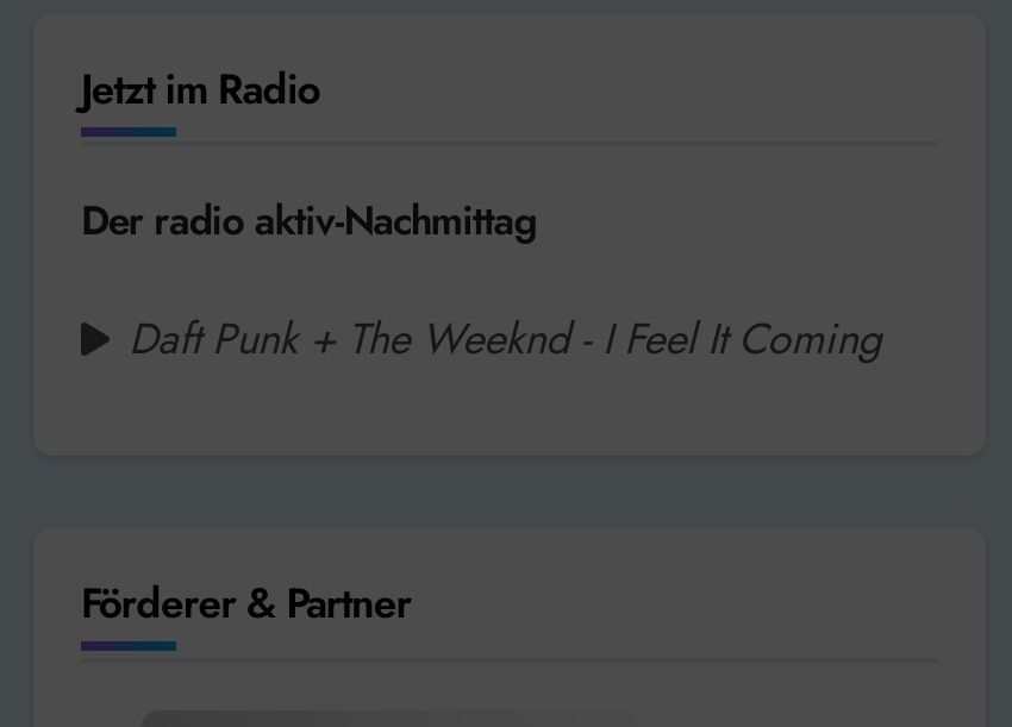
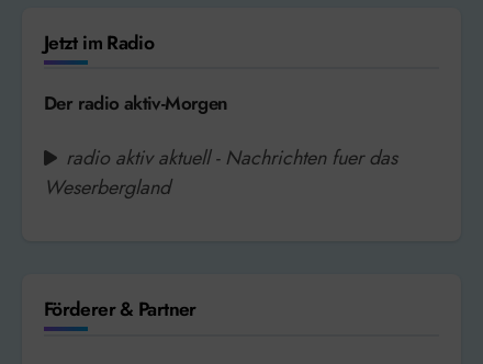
- Der radio aktiv-Nachmittag
+ Der radio aktiv-Morgen

- Daft Punk + The Weeknd - I Feel It Coming
+ radio aktiv aktuell - Nachrichten fuer das
+ Weserbergland
